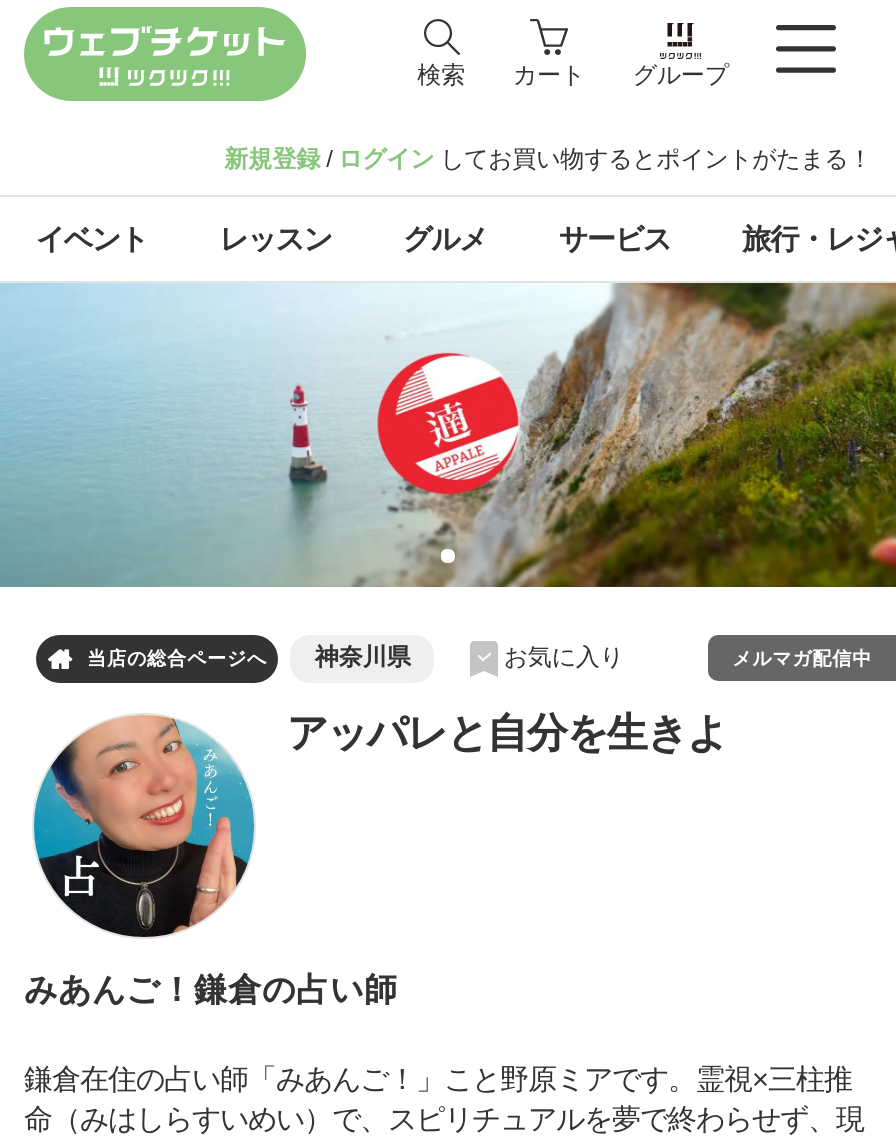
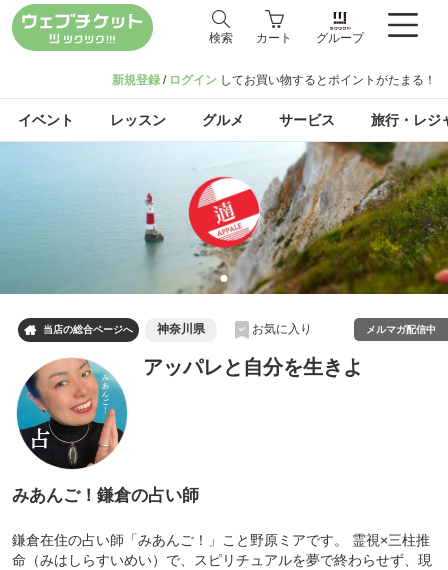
- 鎌倉在住の占い師「みあんご！」こと野原ミアです。霊視×三柱推
+ 鎌倉在住の占い師「みあんご！」こと野原ミアです。 霊視×三柱推
